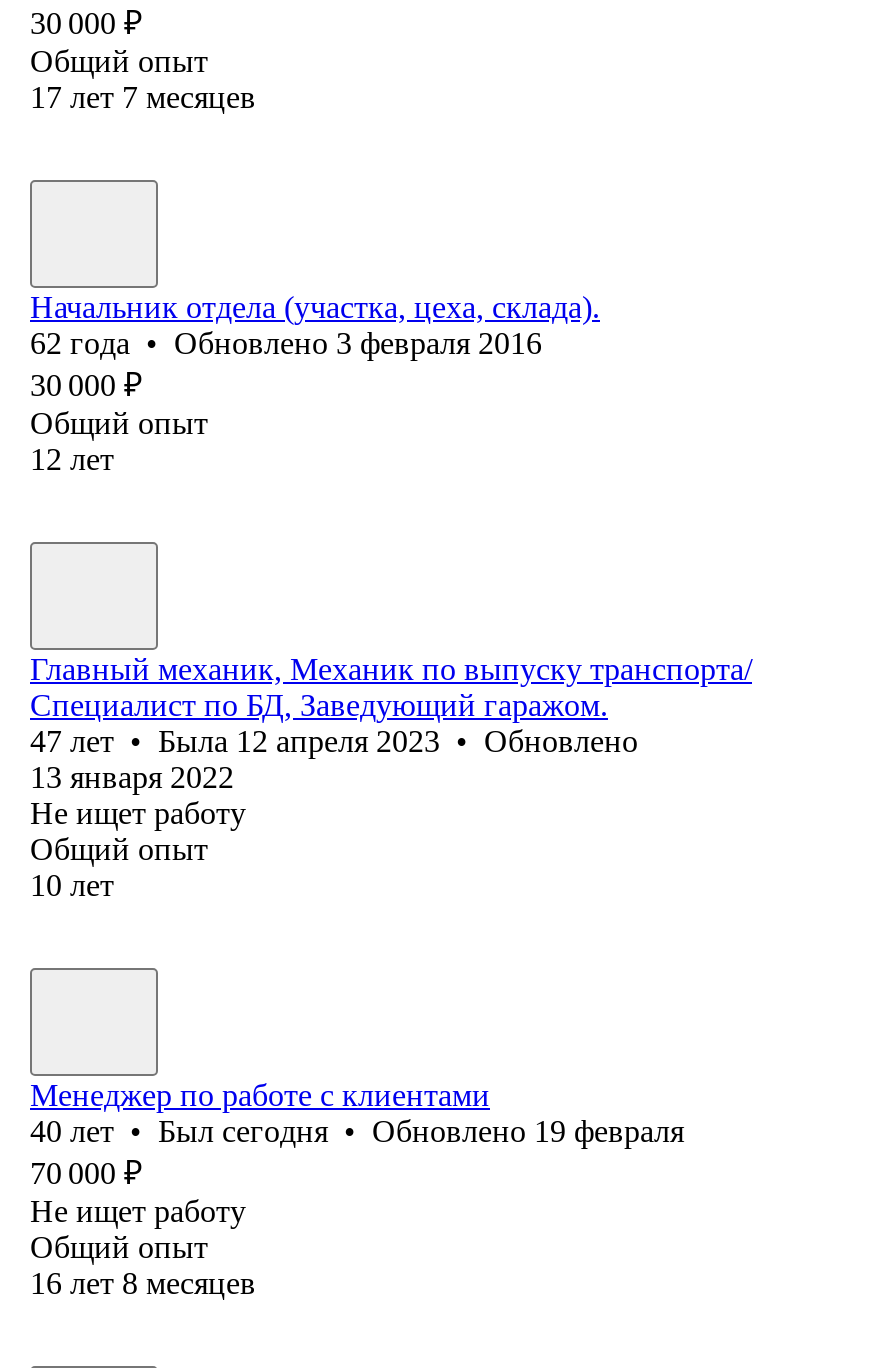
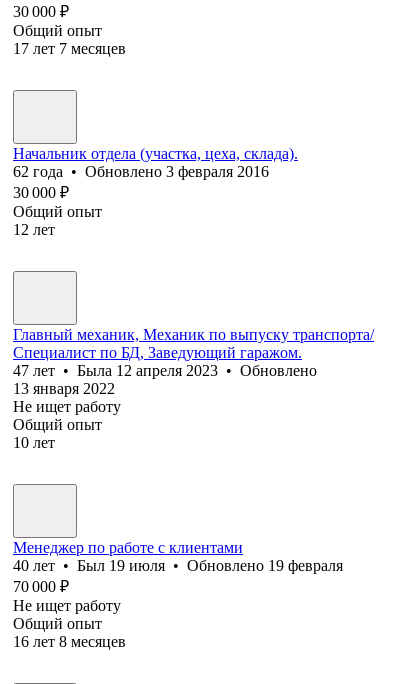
- 40 лет • Был сегодня • Обновлено 19 февраля
+ 40 лет • Был 19 июля • Обновлено 19 февраля
